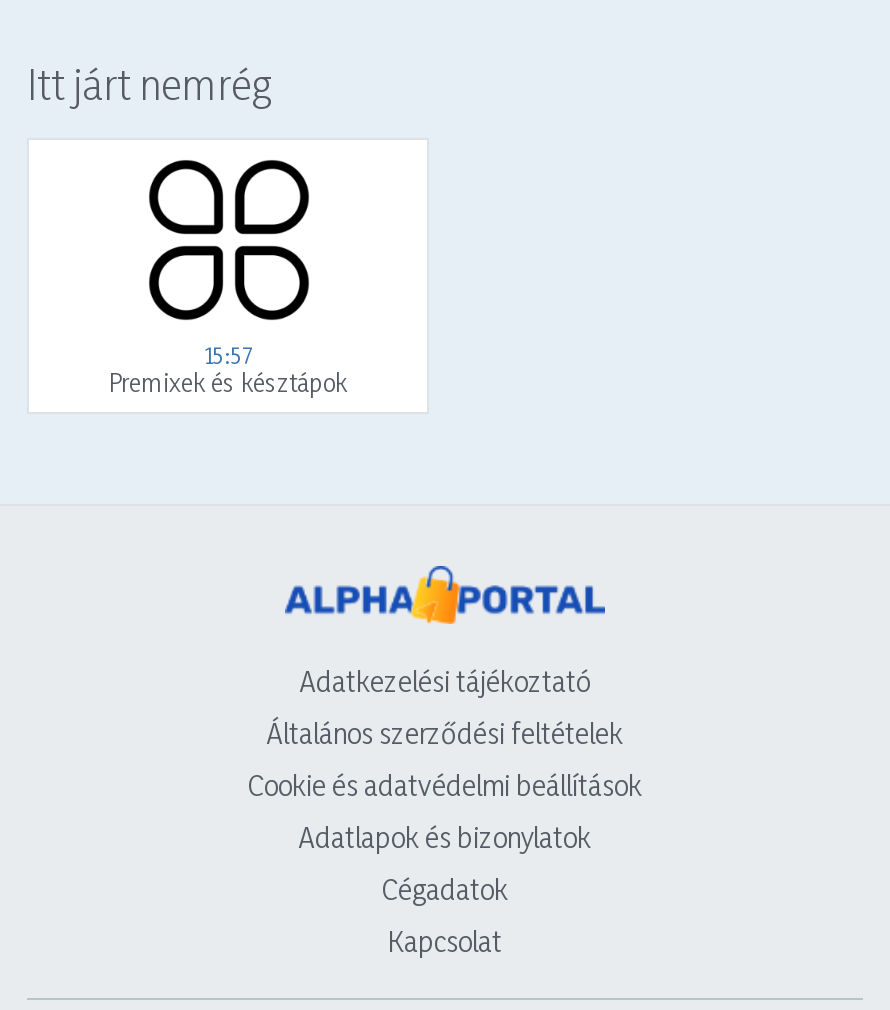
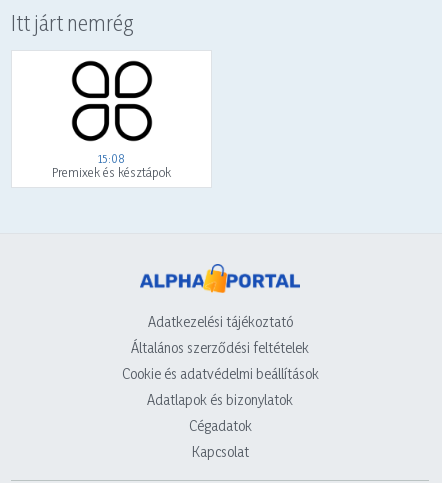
- 15:57
+ 15:08
